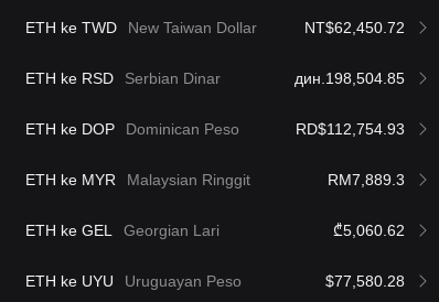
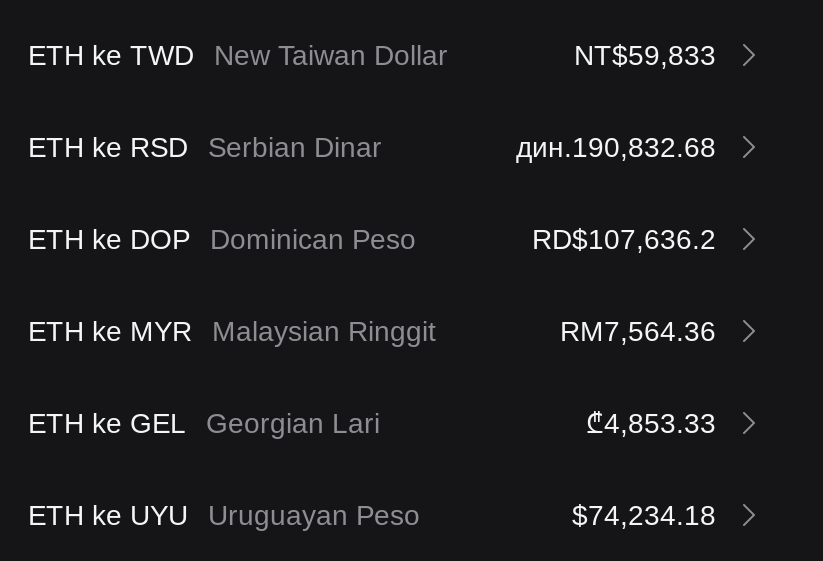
- NT$62,450.72
+ NT$59,833

- дин.198,504.85
+ дин.190,832.68

- RD$112,754.93
+ RD$107,636.2

- RM7,889.3
+ RM7,564.36

- ₾5,060.62
+ ₾4,853.33

- $77,580.28
+ $74,234.18
